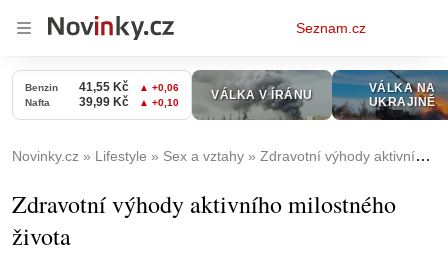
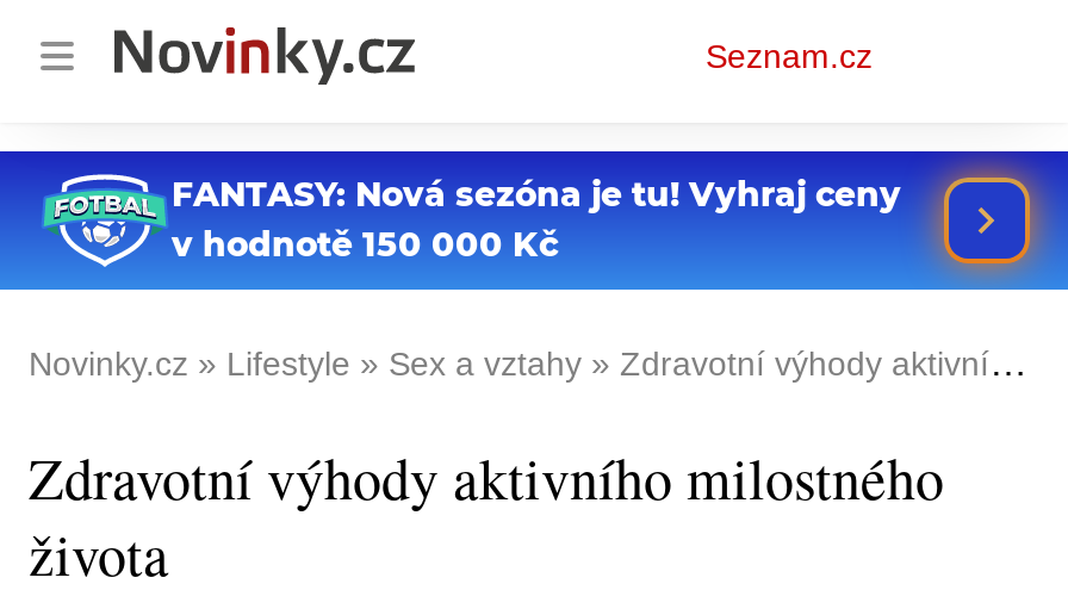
- [image]
+ [image]
